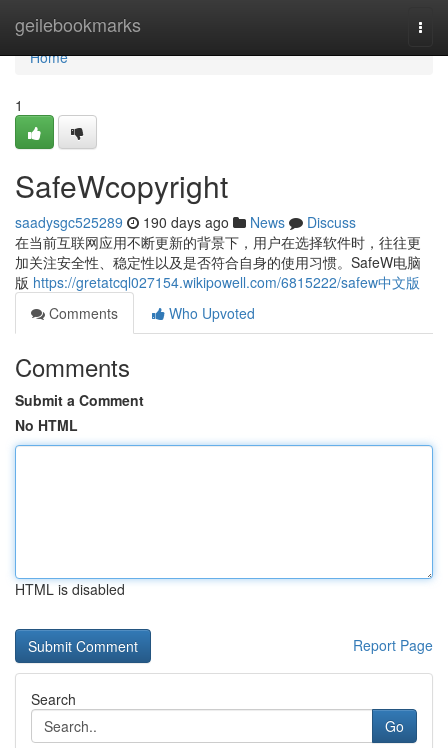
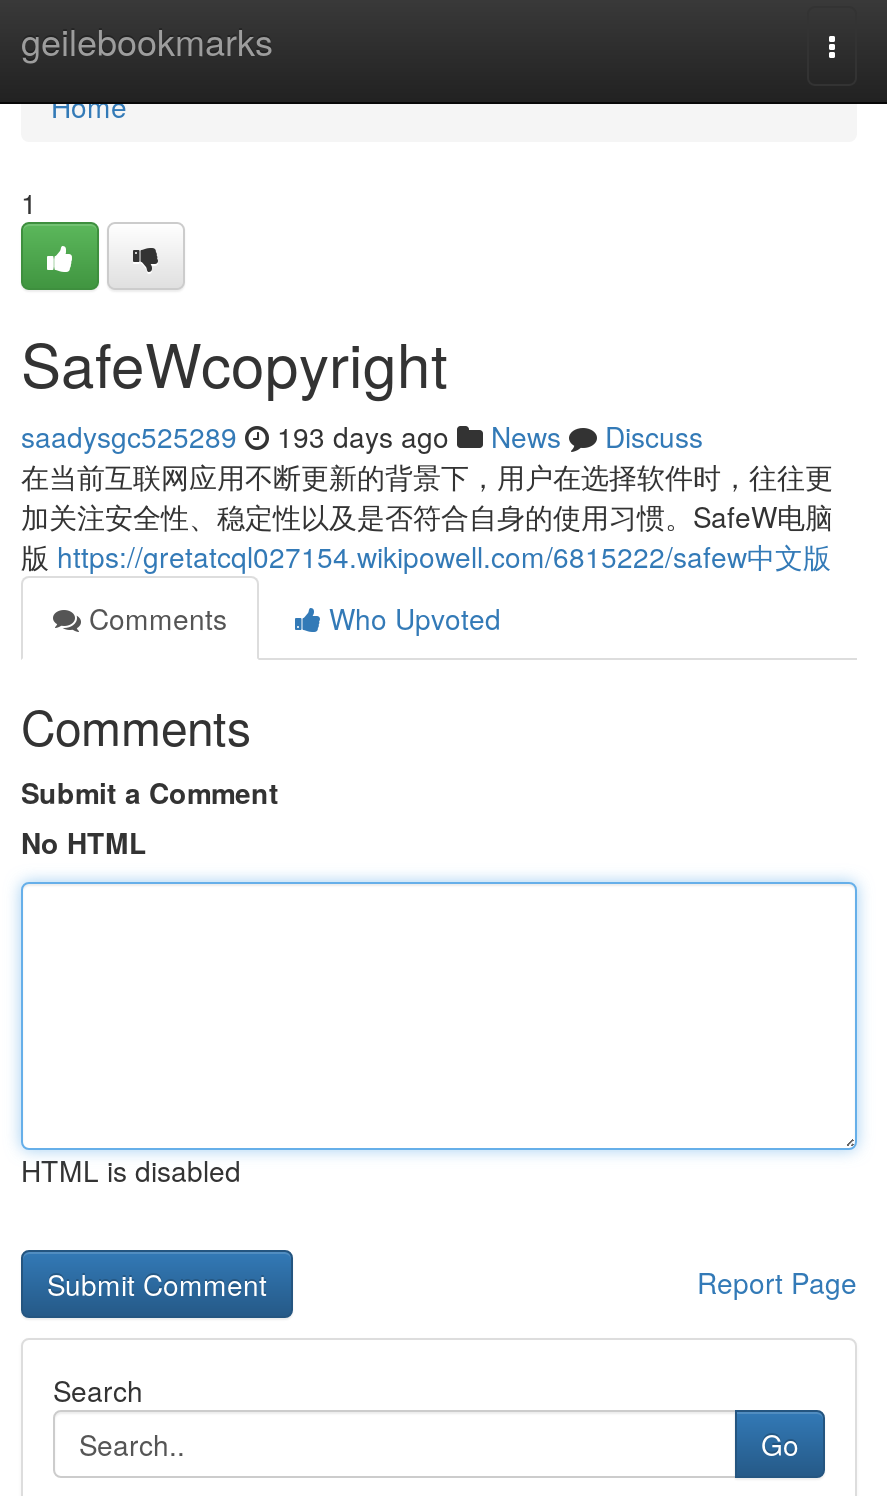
- saadysgc525289 190 days ago News Discuss
+ saadysgc525289 193 days ago News Discuss
